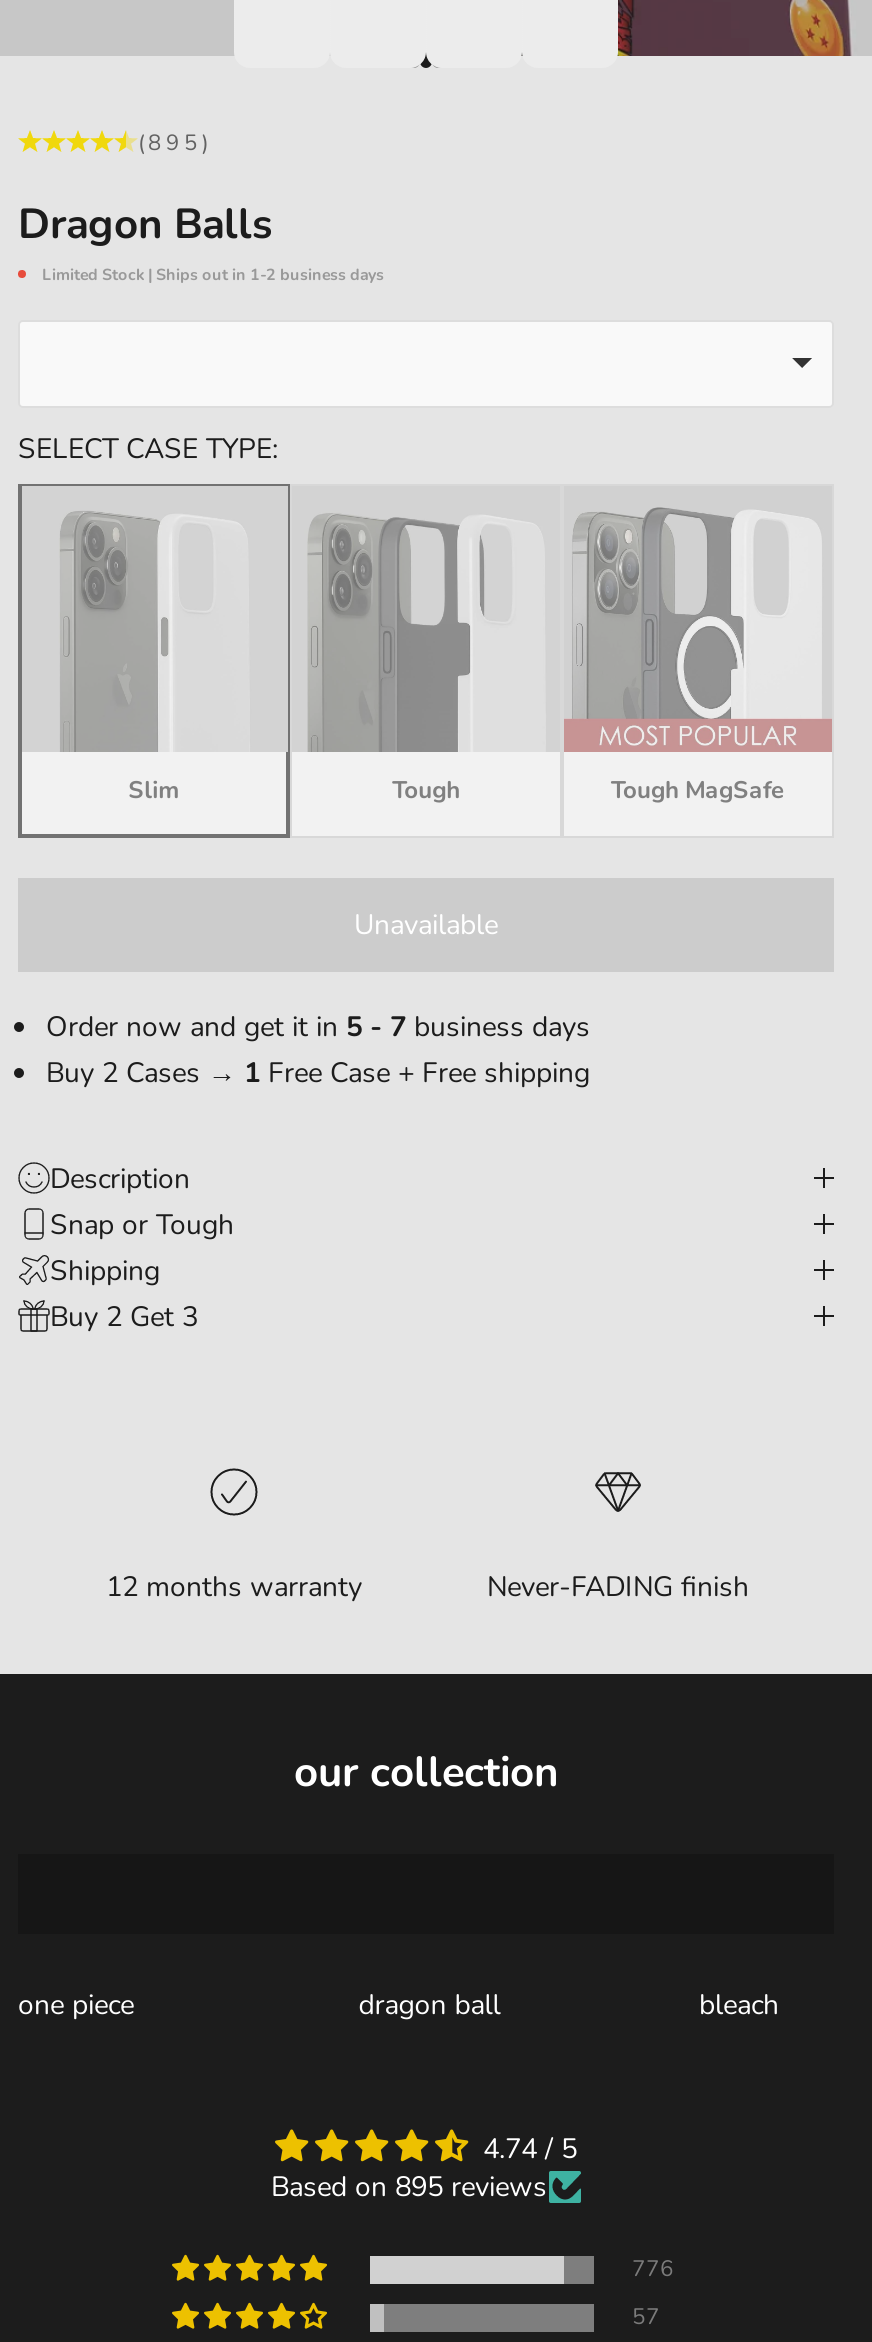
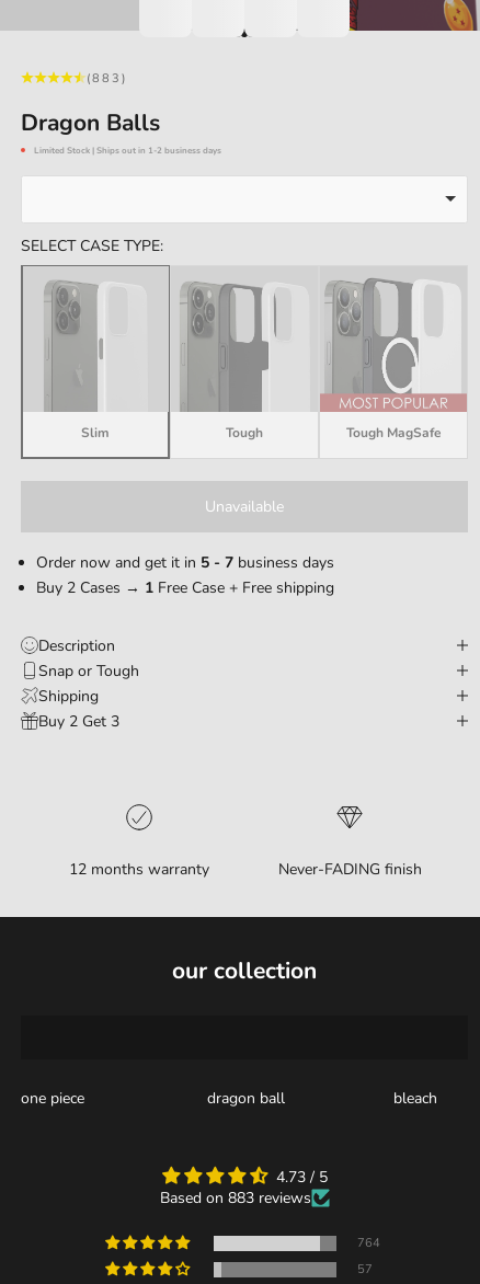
- (895)
+ (883)

- 4.74 / 5
+ 4.73 / 5

- Based on 895 reviews
+ Based on 883 reviews

- 776
+ 764
